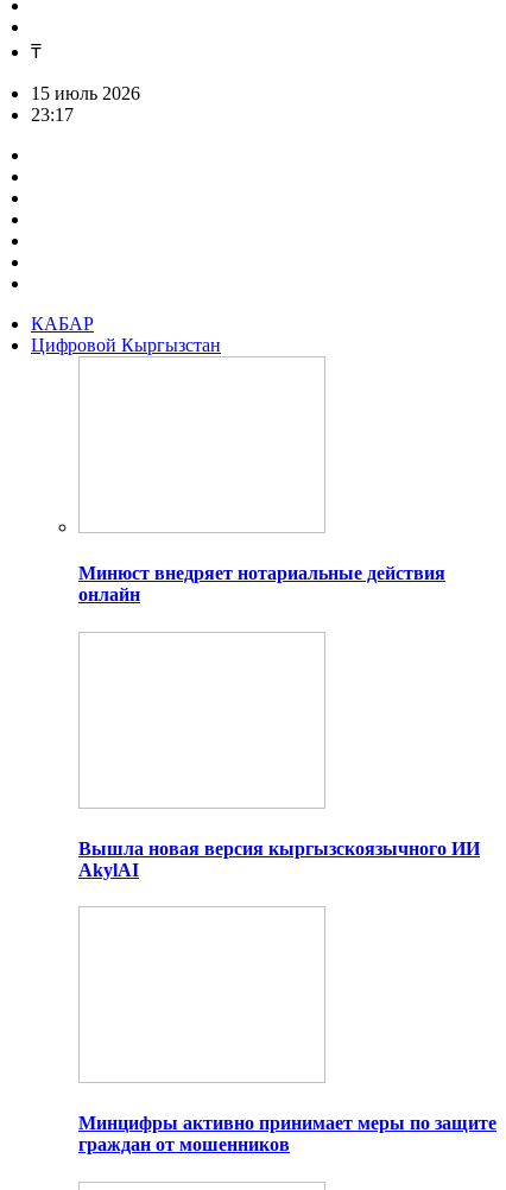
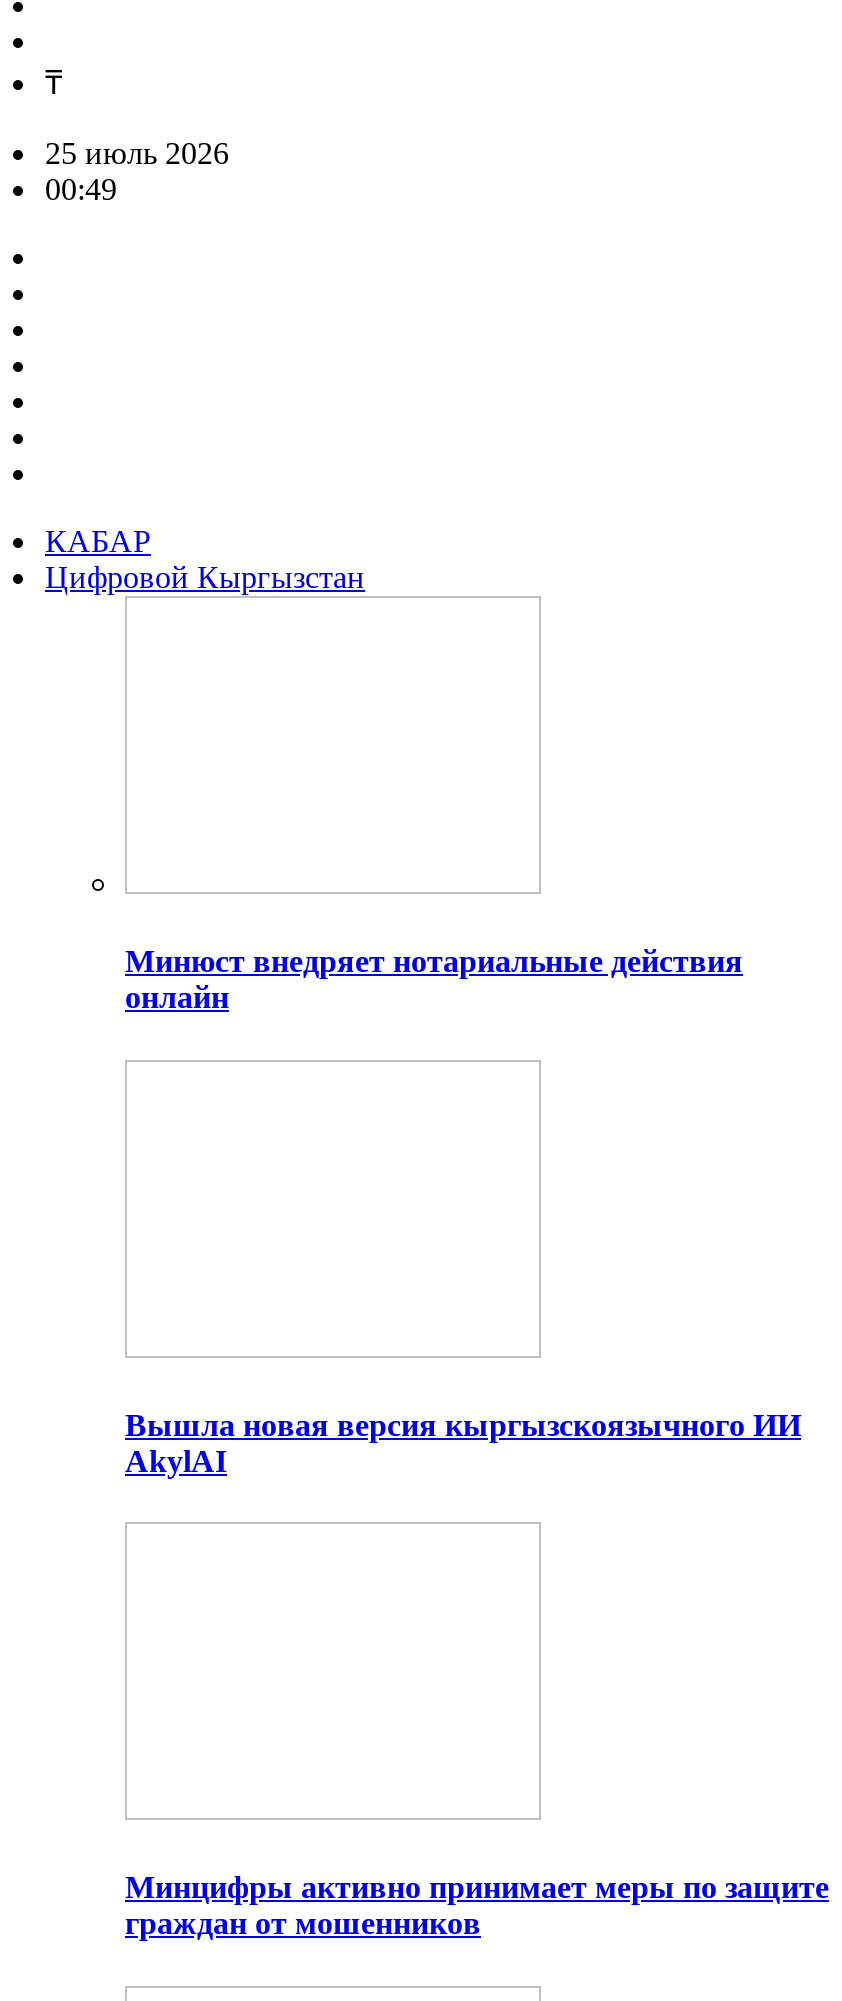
- 15 июль 2026
+ 25 июль 2026

- 23:17
+ 00:49
